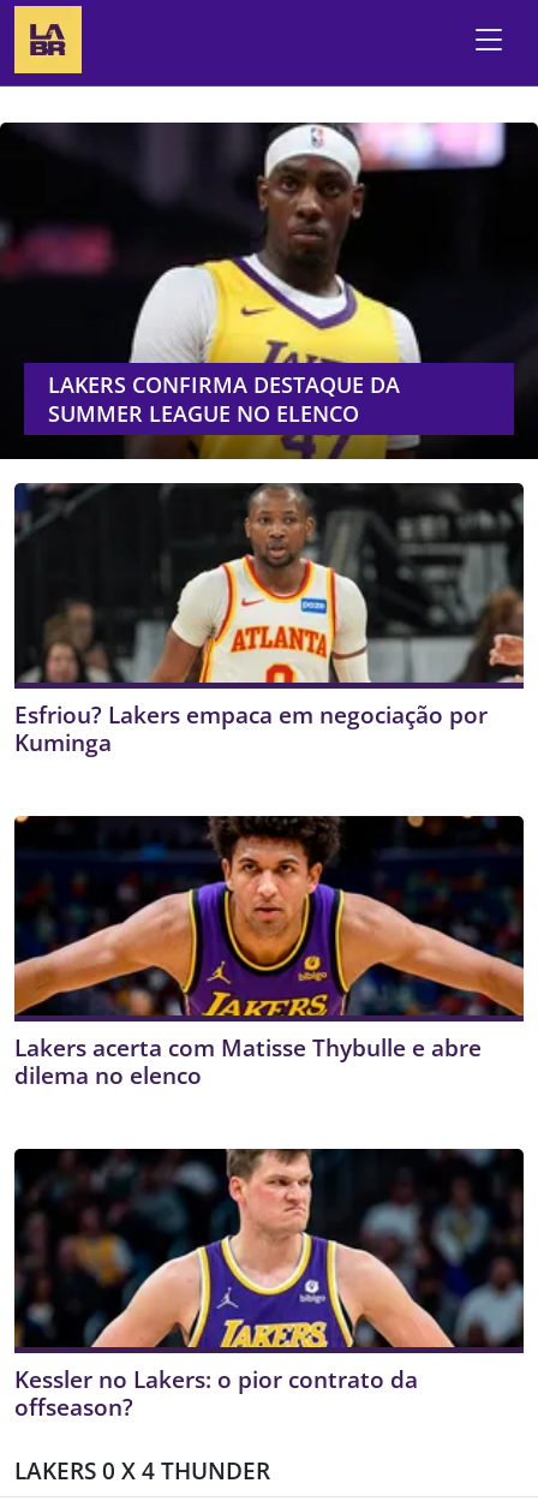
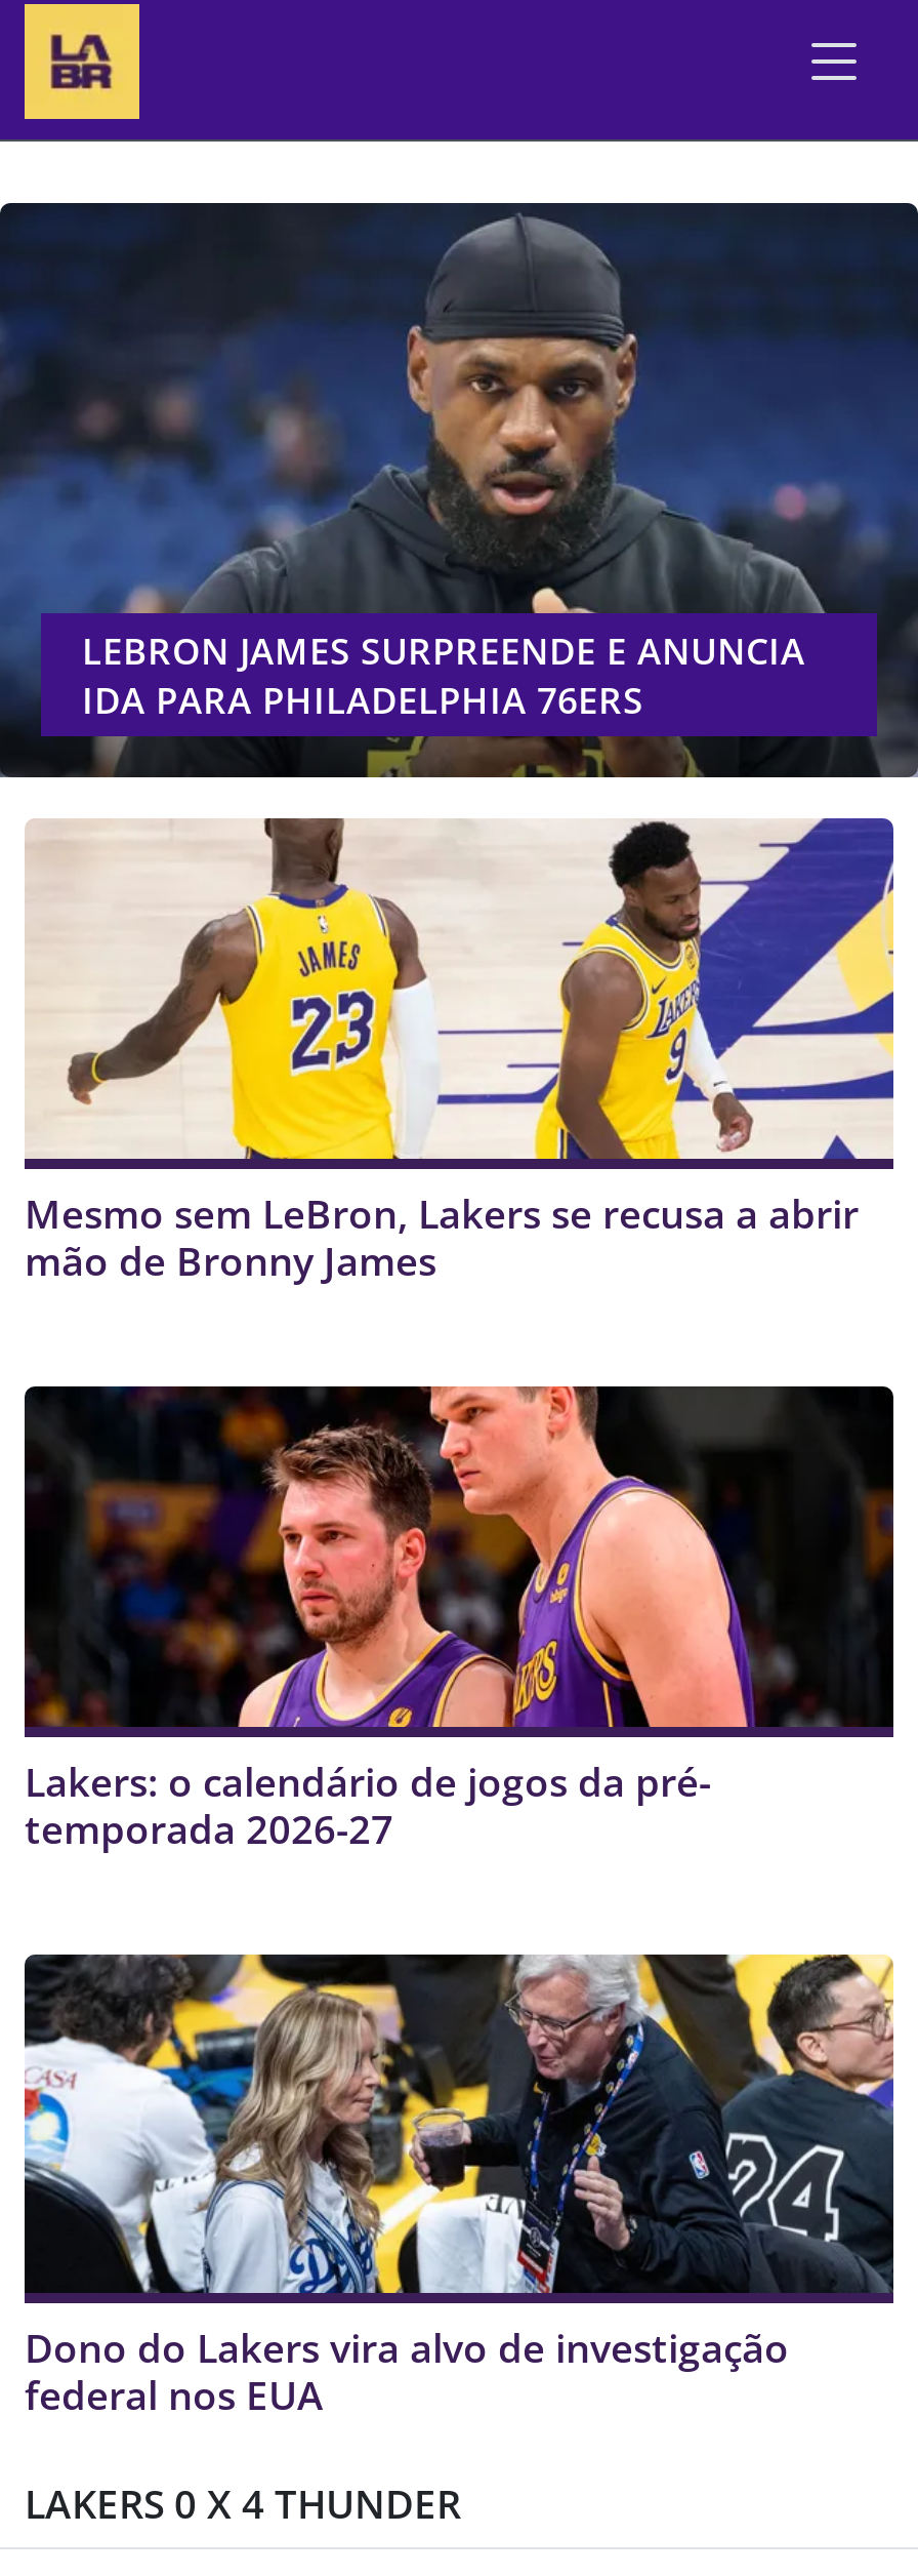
- [image]
- LAKERS CONFIRMA DESTAQUE DA
- SUMMER LEAGUE NO ELENCO
+ [image]
+ LEBRON JAMES SURPREENDE E ANUNCIA
+ IDA PARA PHILADELPHIA 76ERS

- [image]
- Esfriou? Lakers empaca em negociação por
- Kuminga
+ [image]
+ Mesmo sem LeBron, Lakers se recusa a abrir
+ mão de Bronny James

- [image]
- Lakers acerta com Matisse Thybulle e abre
- dilema no elenco
+ [image]
+ Lakers: o calendário de jogos da pré-
+ temporada 2026-27

- [image]
- Kessler no Lakers: o pior contrato da
- offseason?
+ [image]
+ Dono do Lakers vira alvo de investigação
+ federal nos EUA
